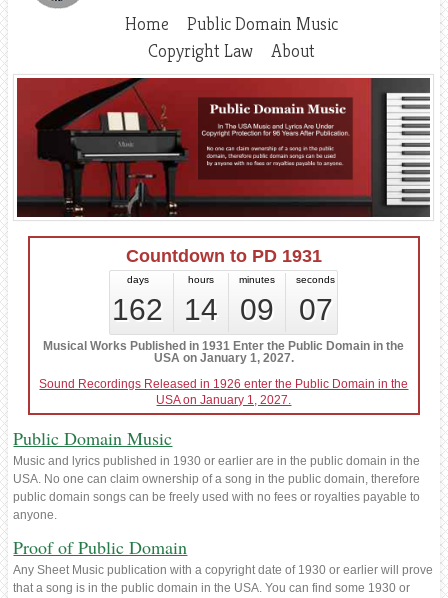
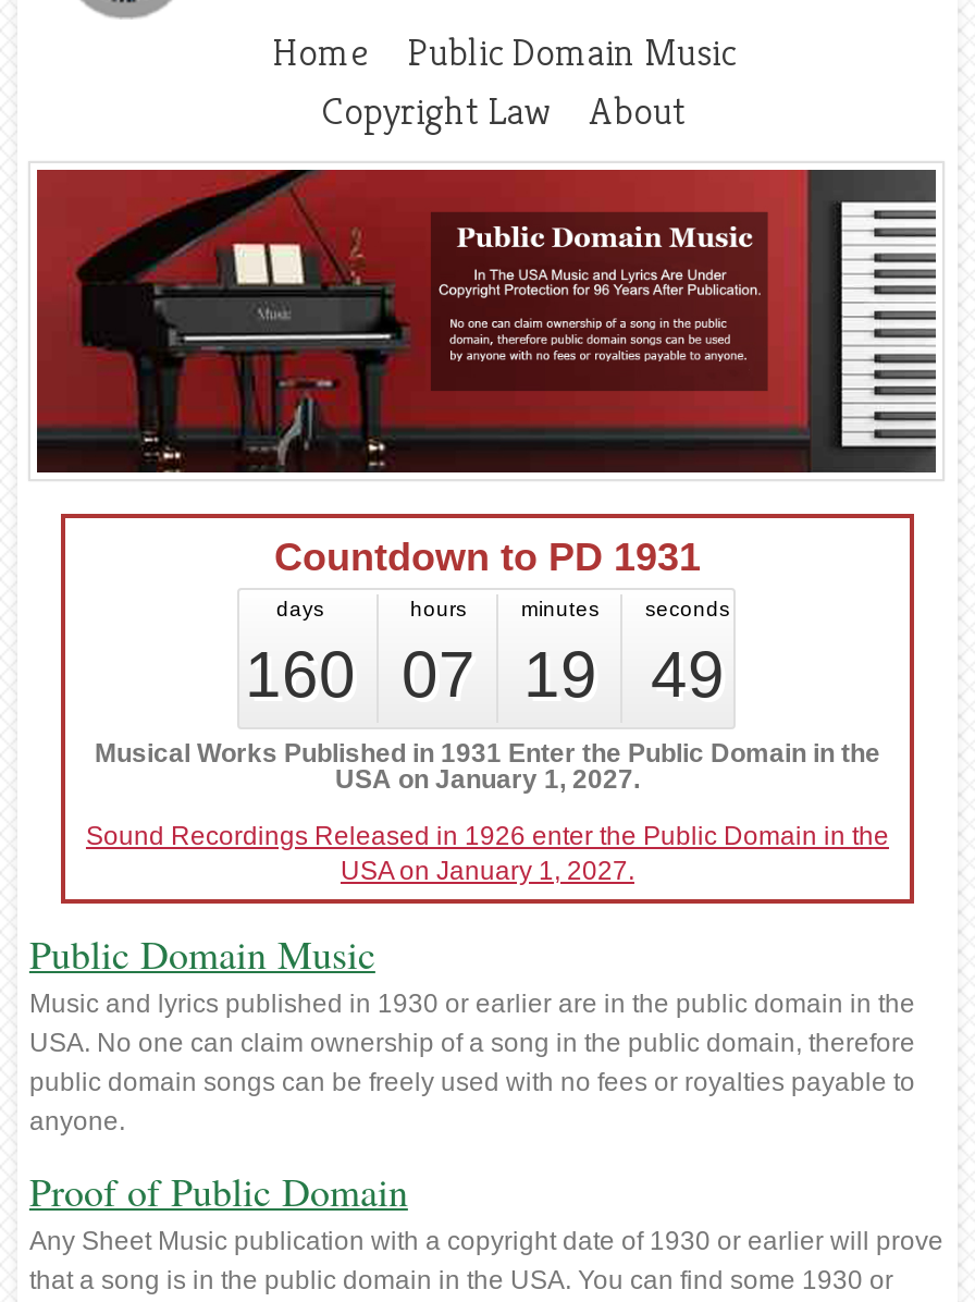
- 162
+ 160

- 14
+ 07

- 09
+ 19

- 07
+ 49
